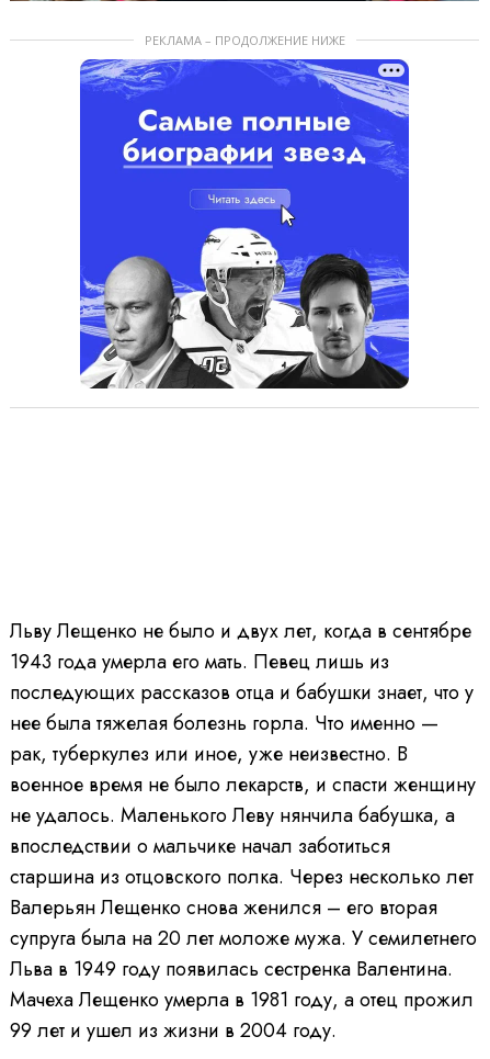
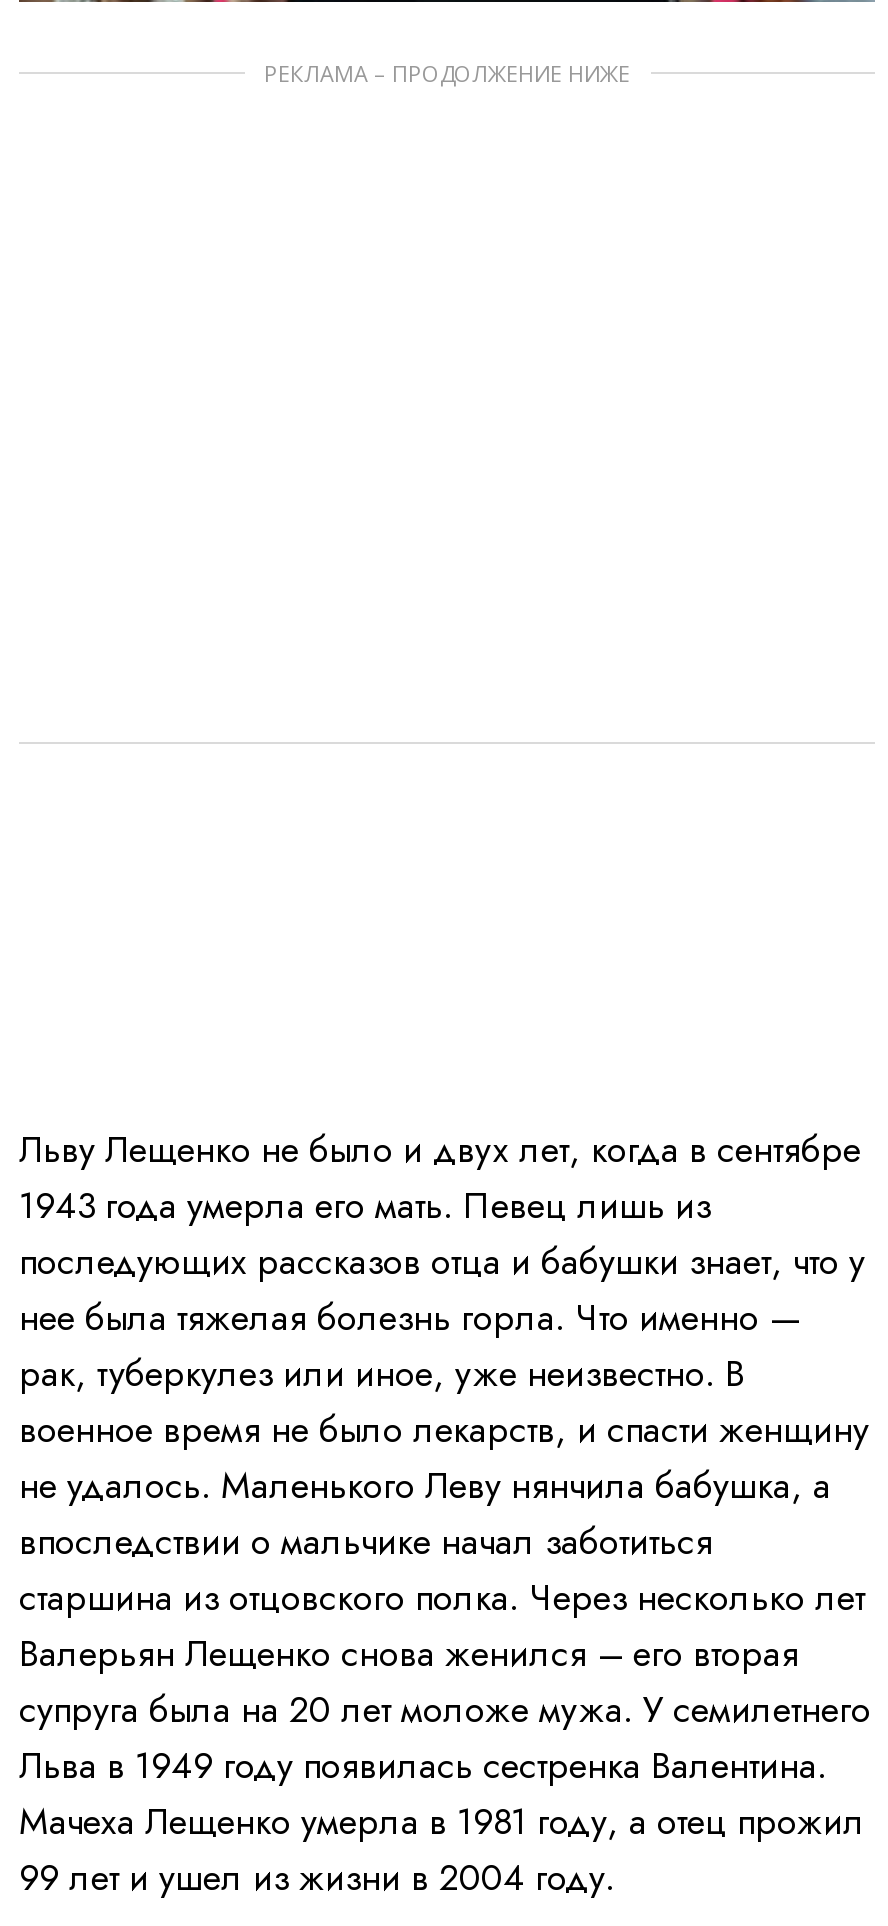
- [image]
